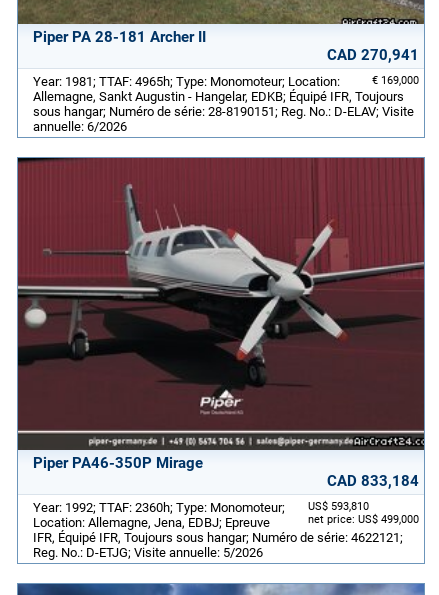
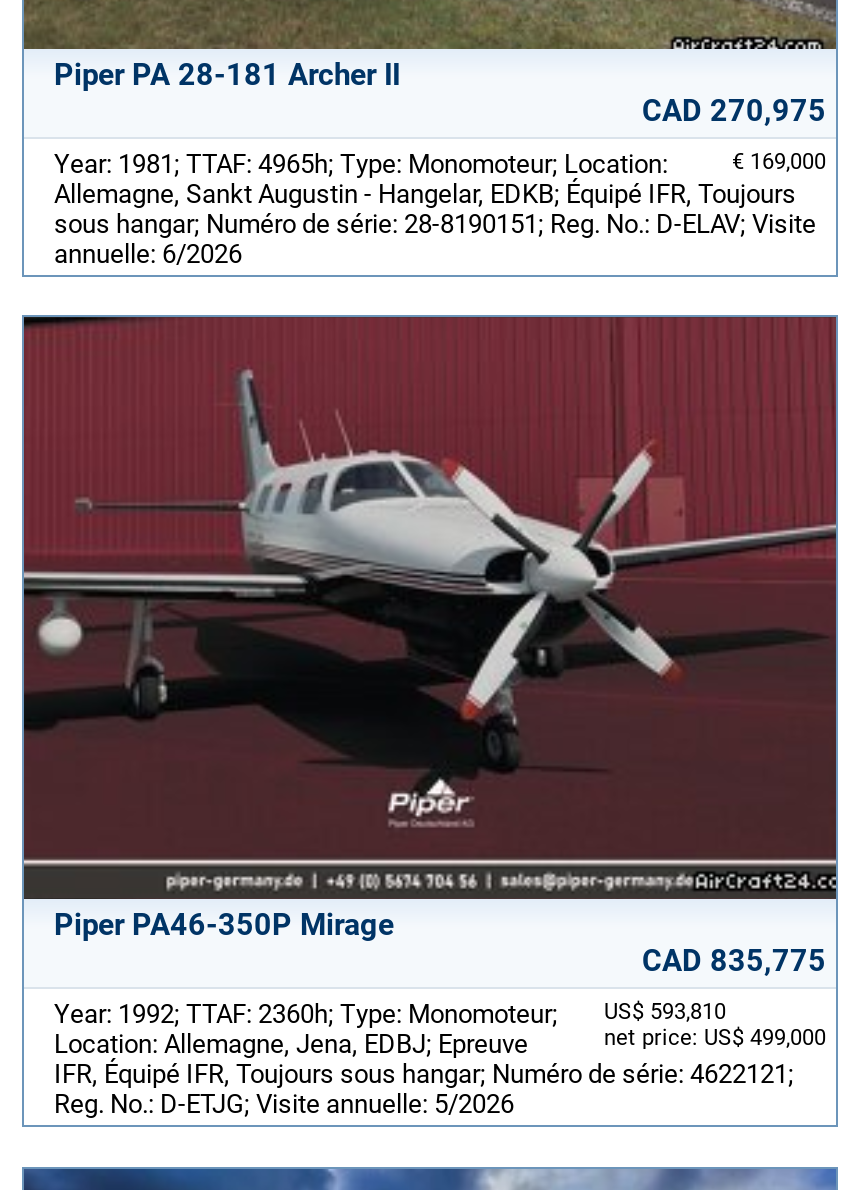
- CAD 270,941
+ CAD 270,975

- CAD 833,184
+ CAD 835,775
